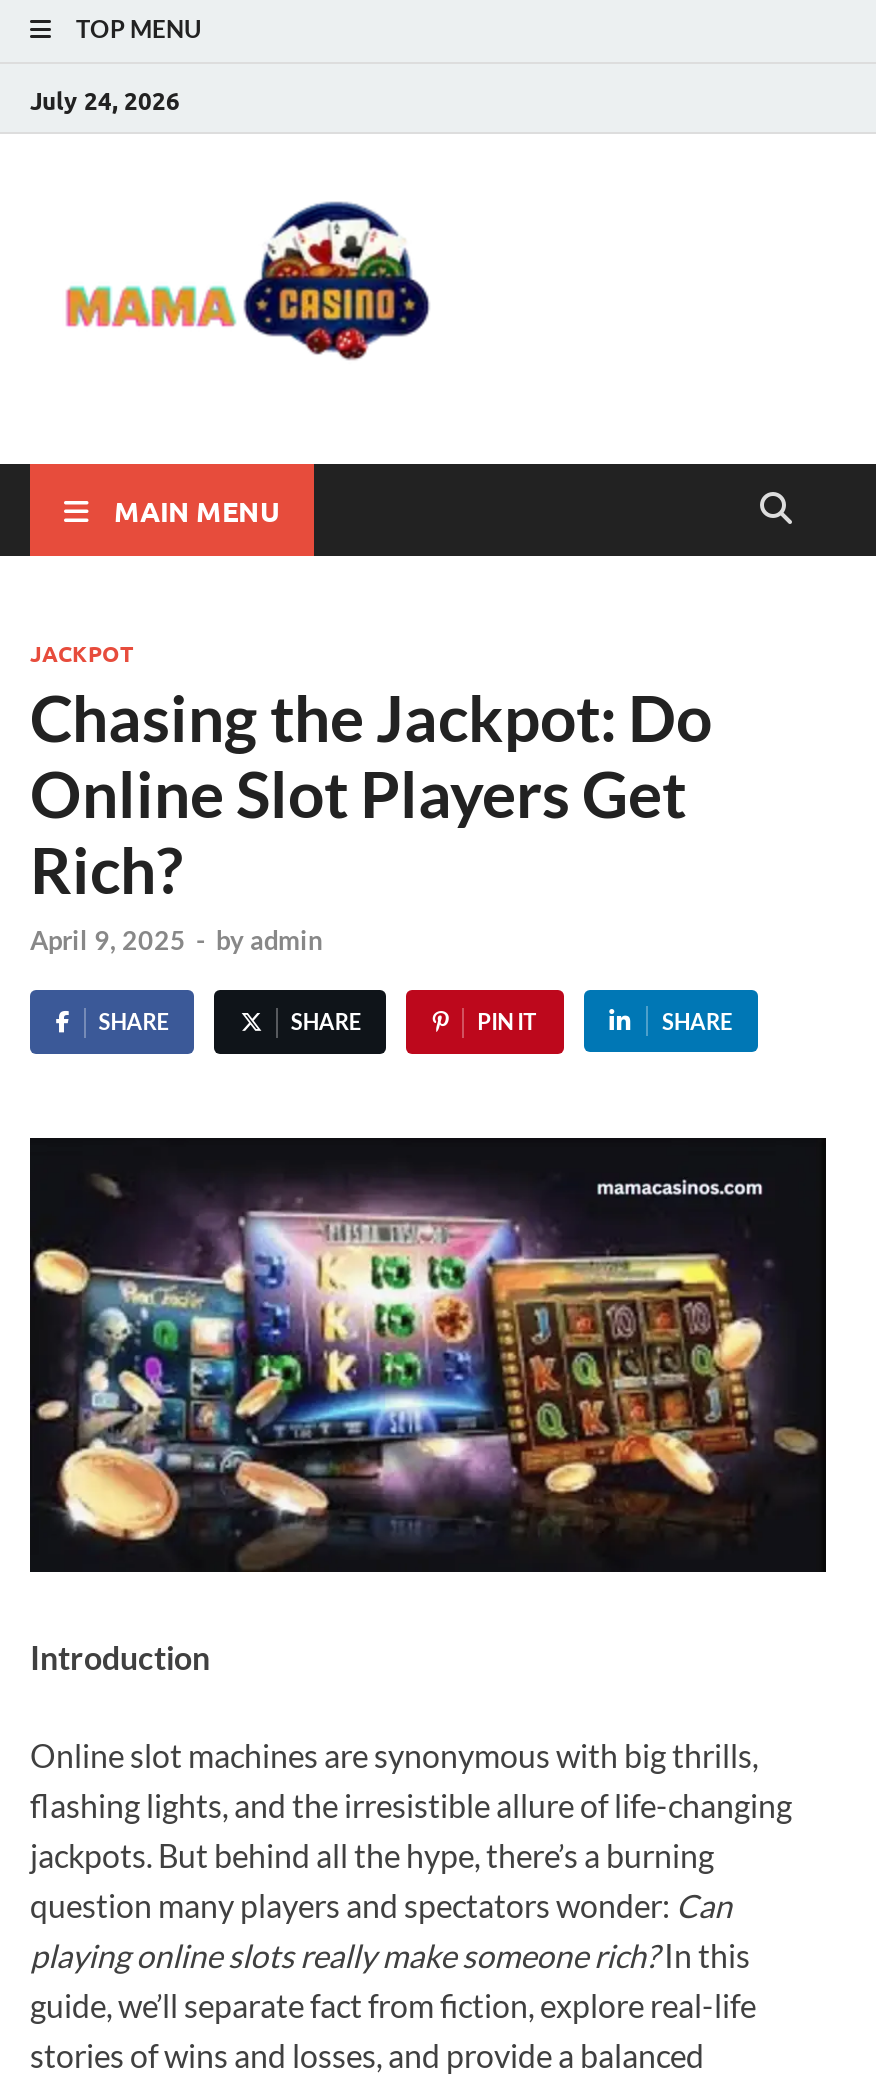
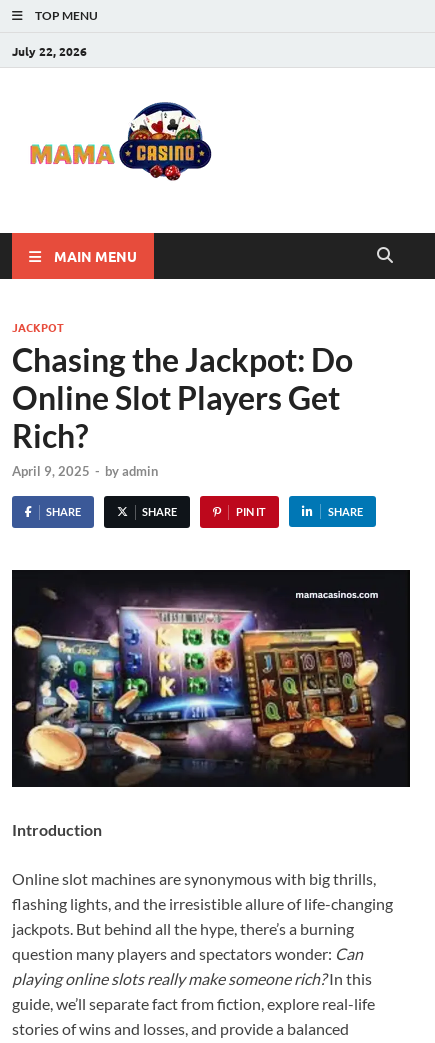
- July 24, 2026
+ July 22, 2026
